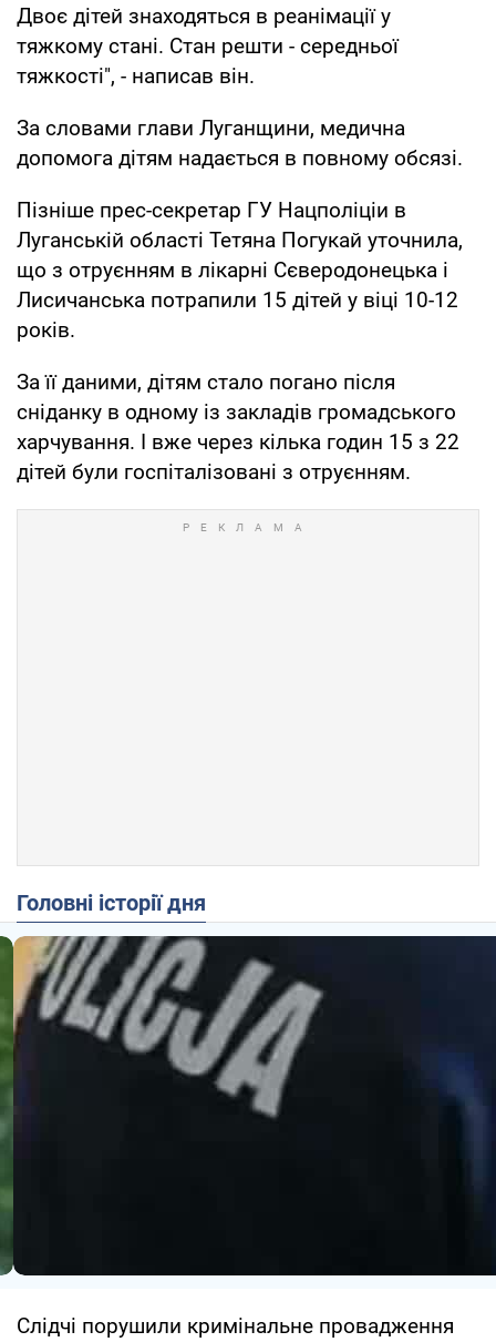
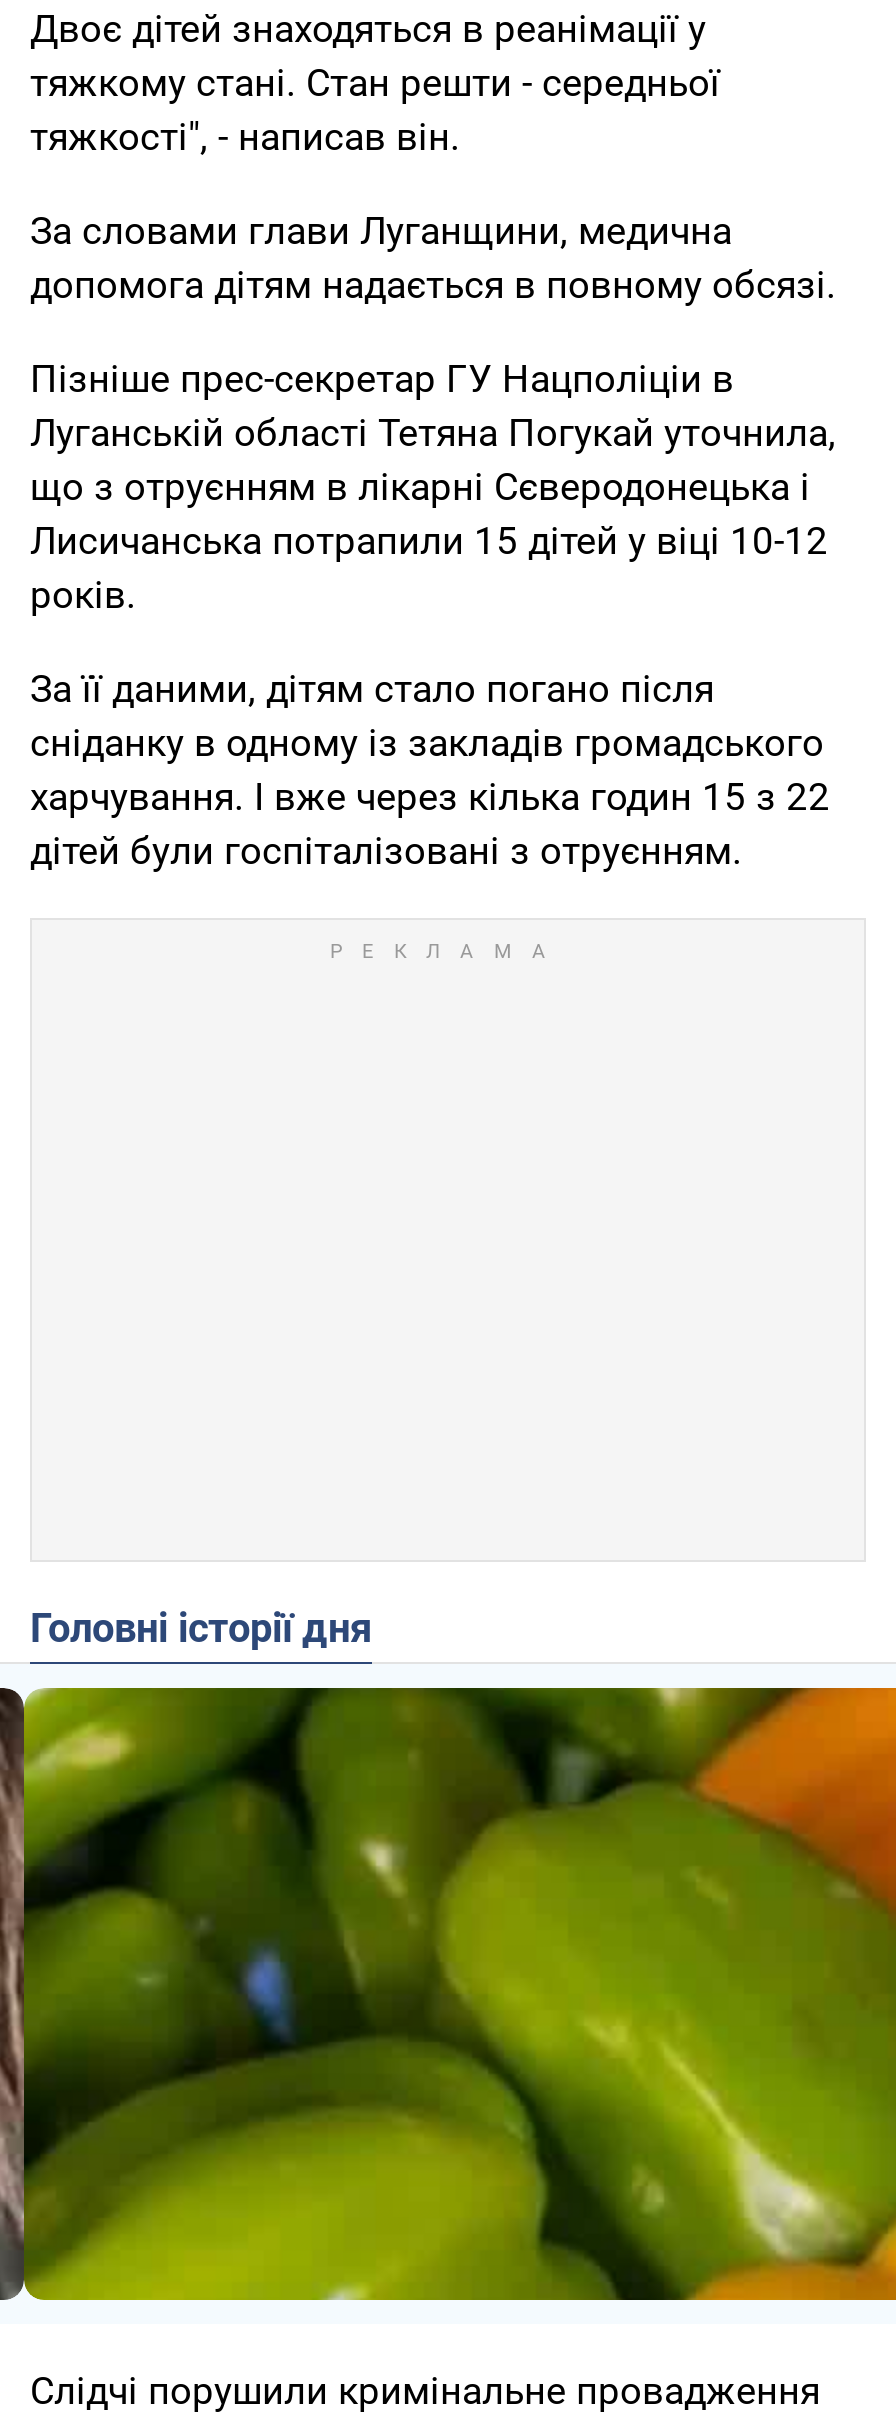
- [image]
+ [image]
